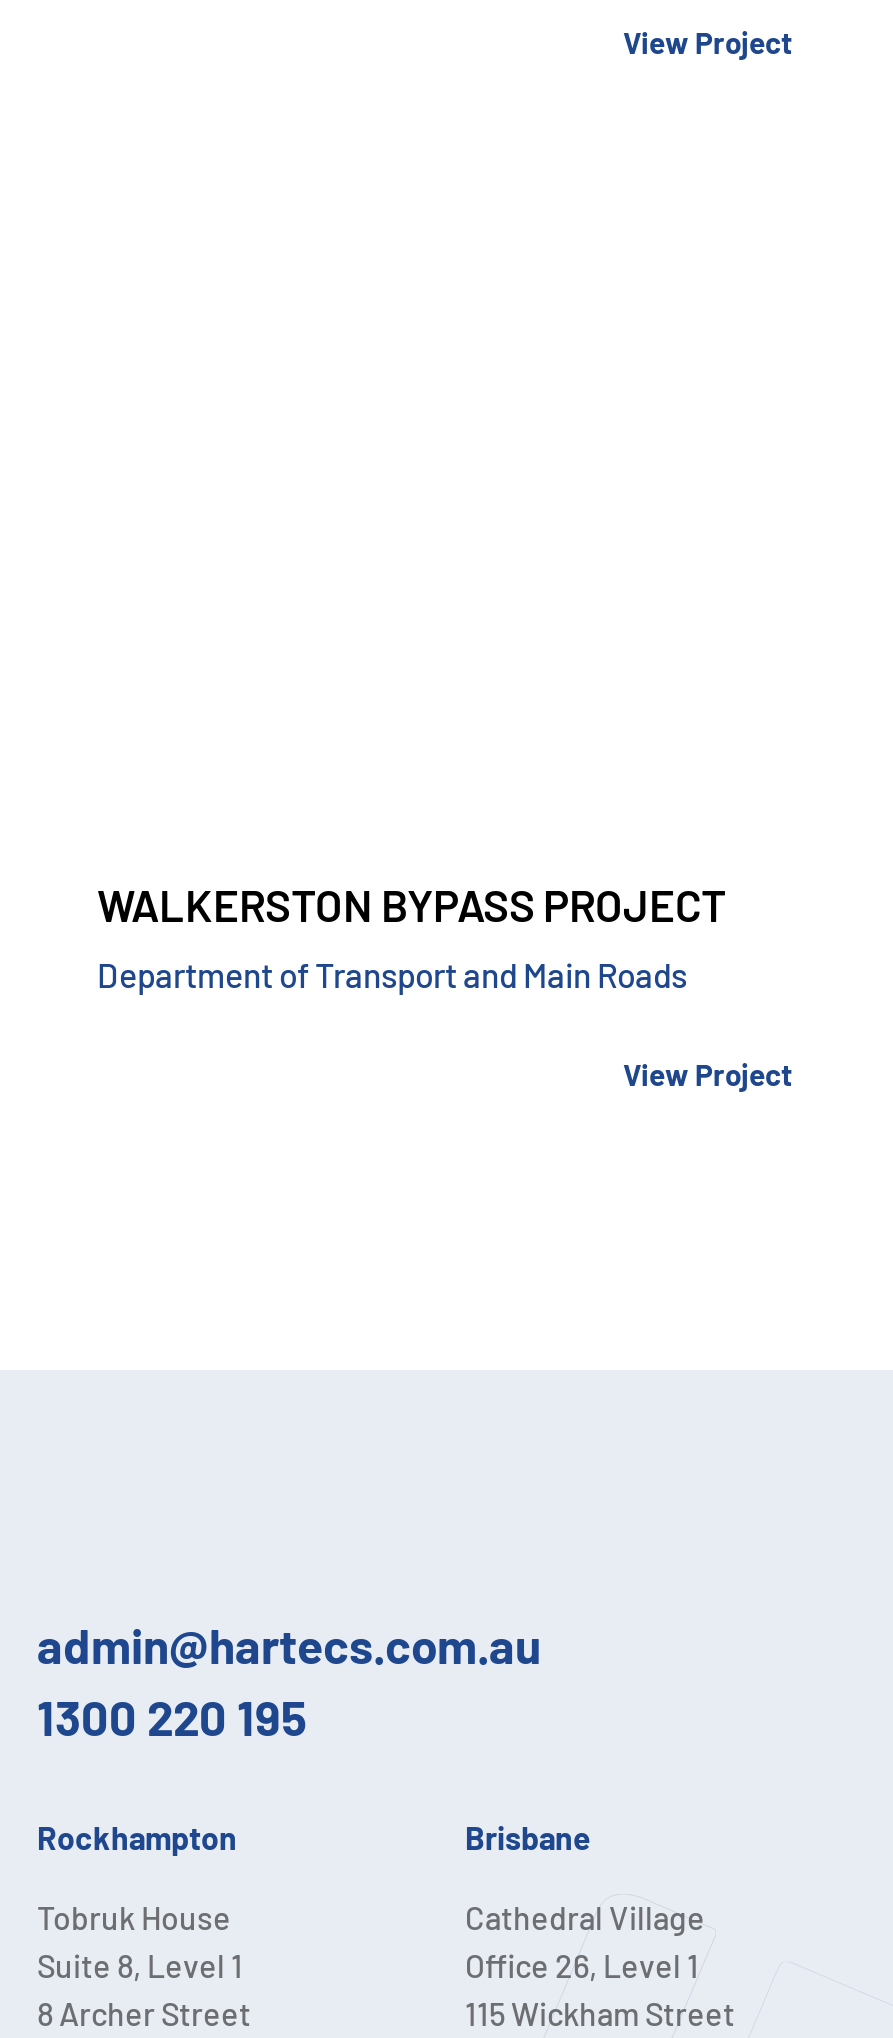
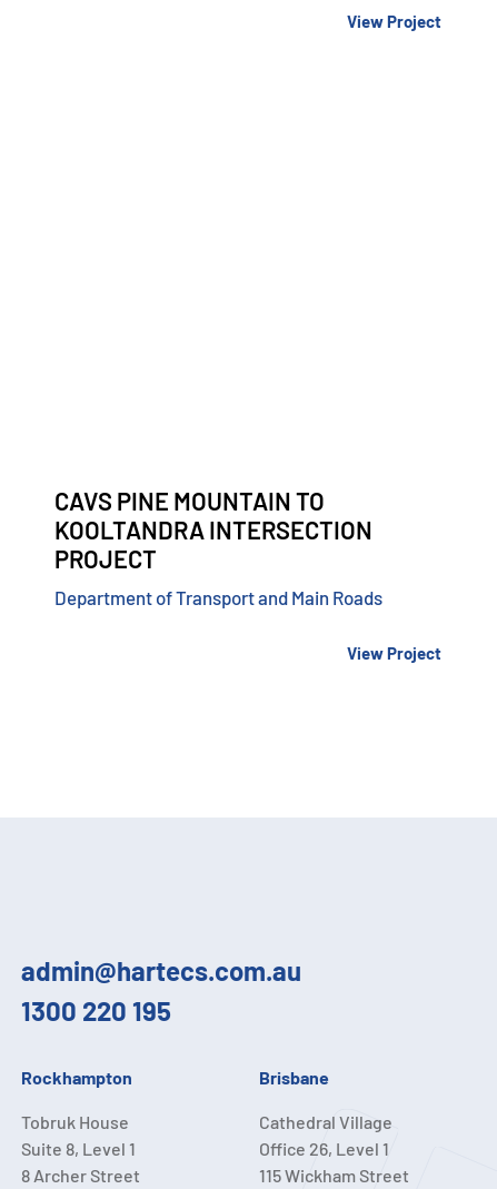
- WALKERSTON BYPASS PROJECT
+ CAVS PINE MOUNTAIN TO
+ KOOLTANDRA INTERSECTION
+ PROJECT
